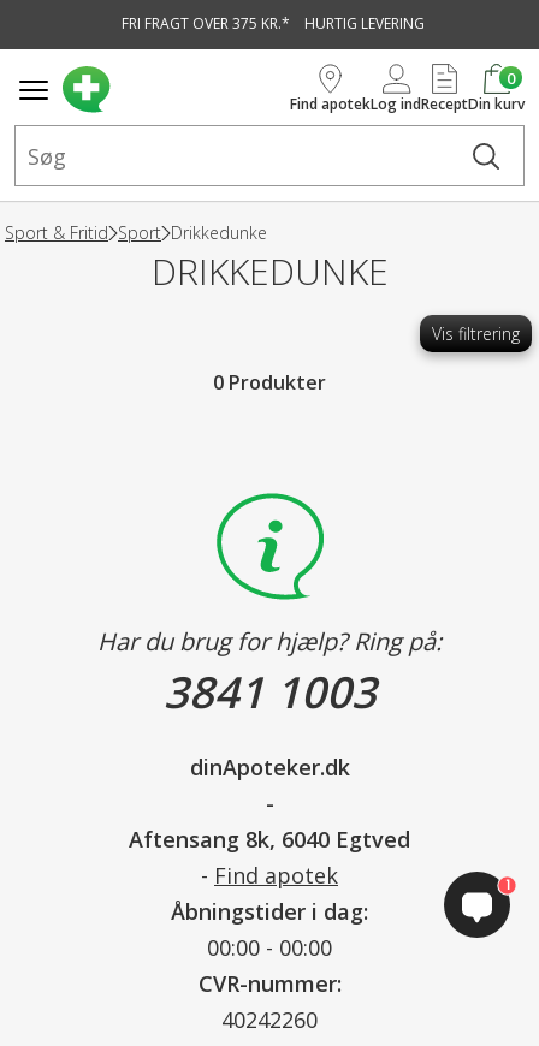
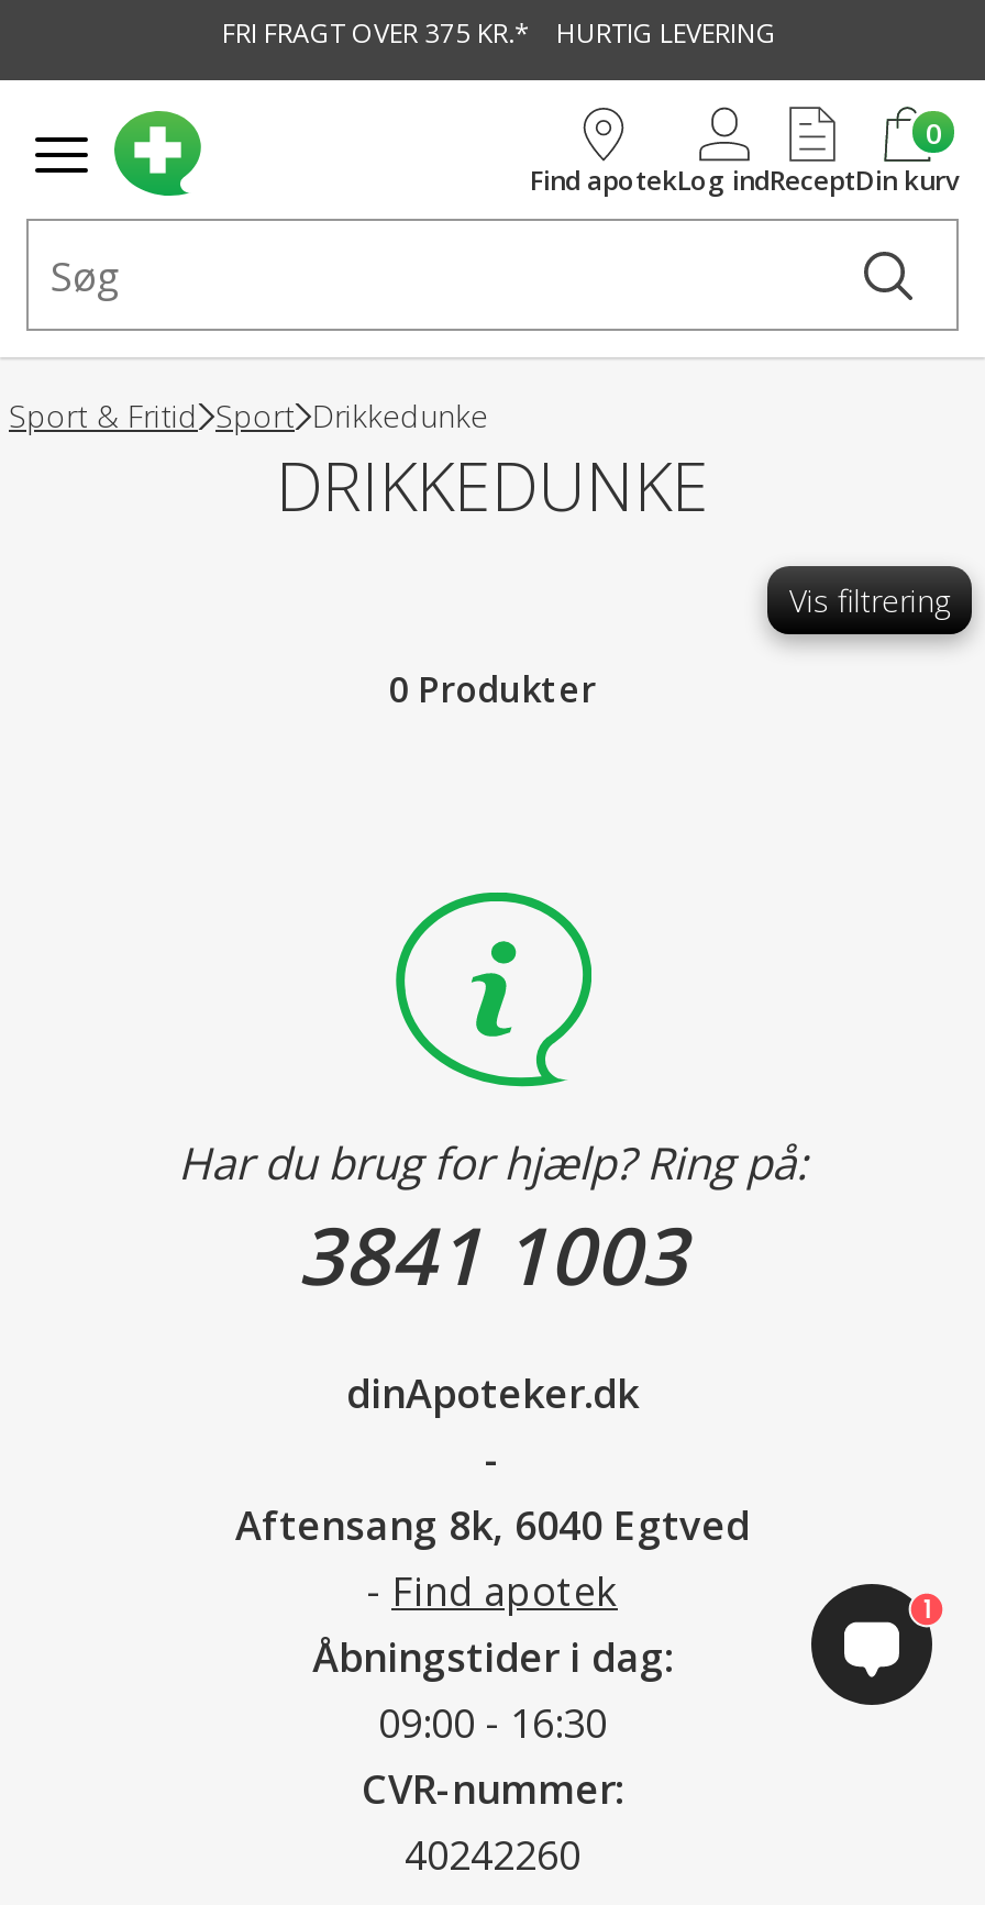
- 00:00 - 00:00
+ 09:00 - 16:30
